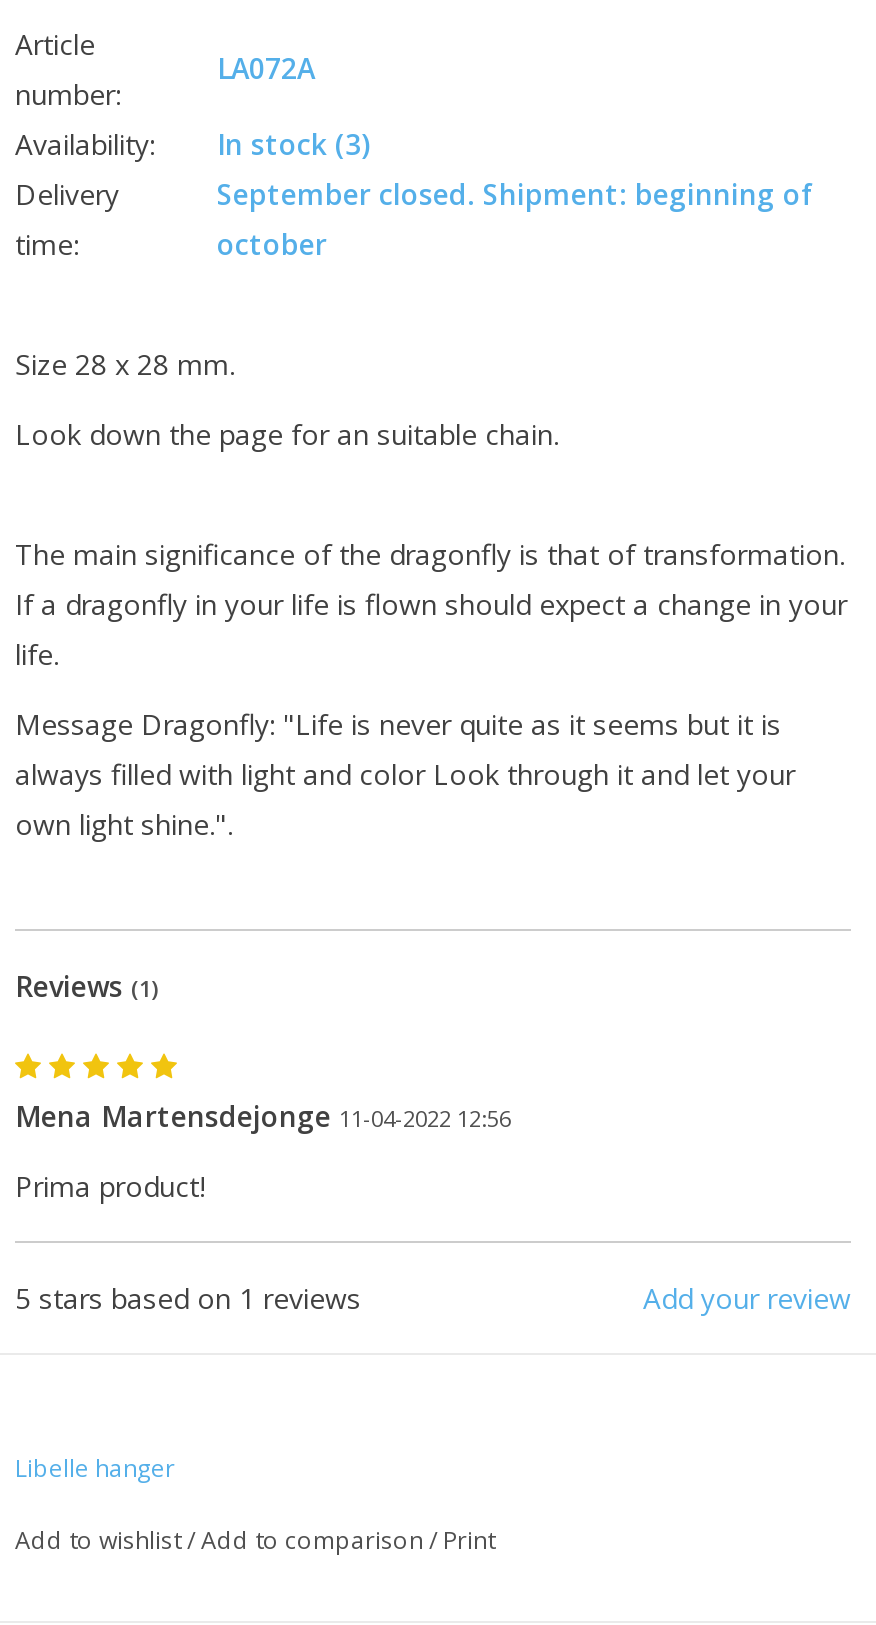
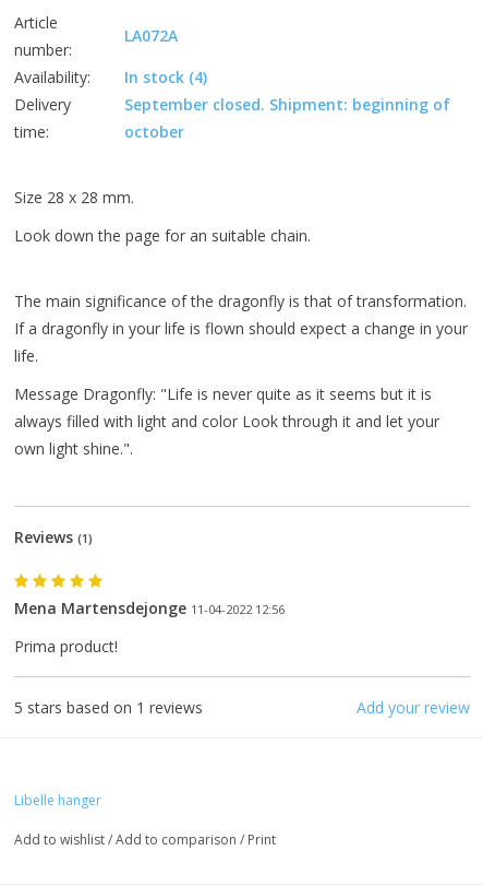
- Availability: In stock (3)
+ Availability: In stock (4)
